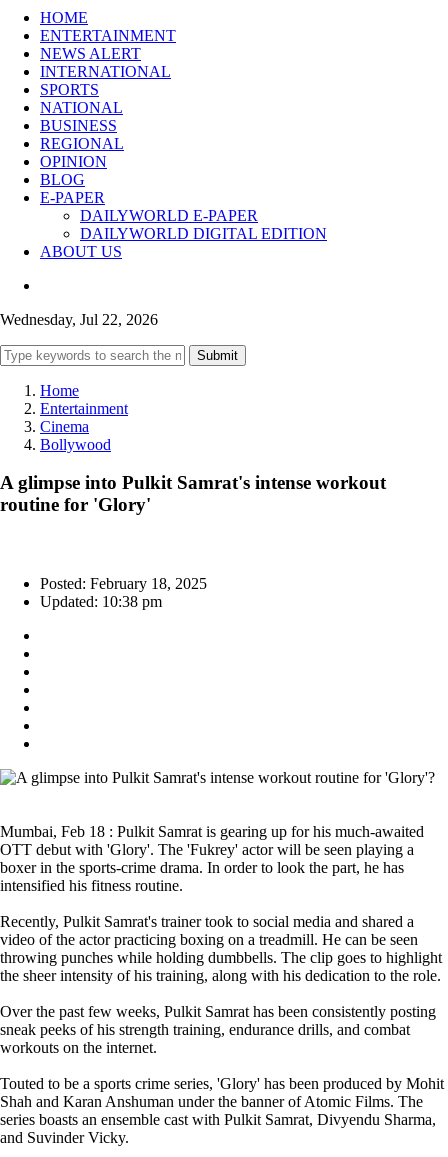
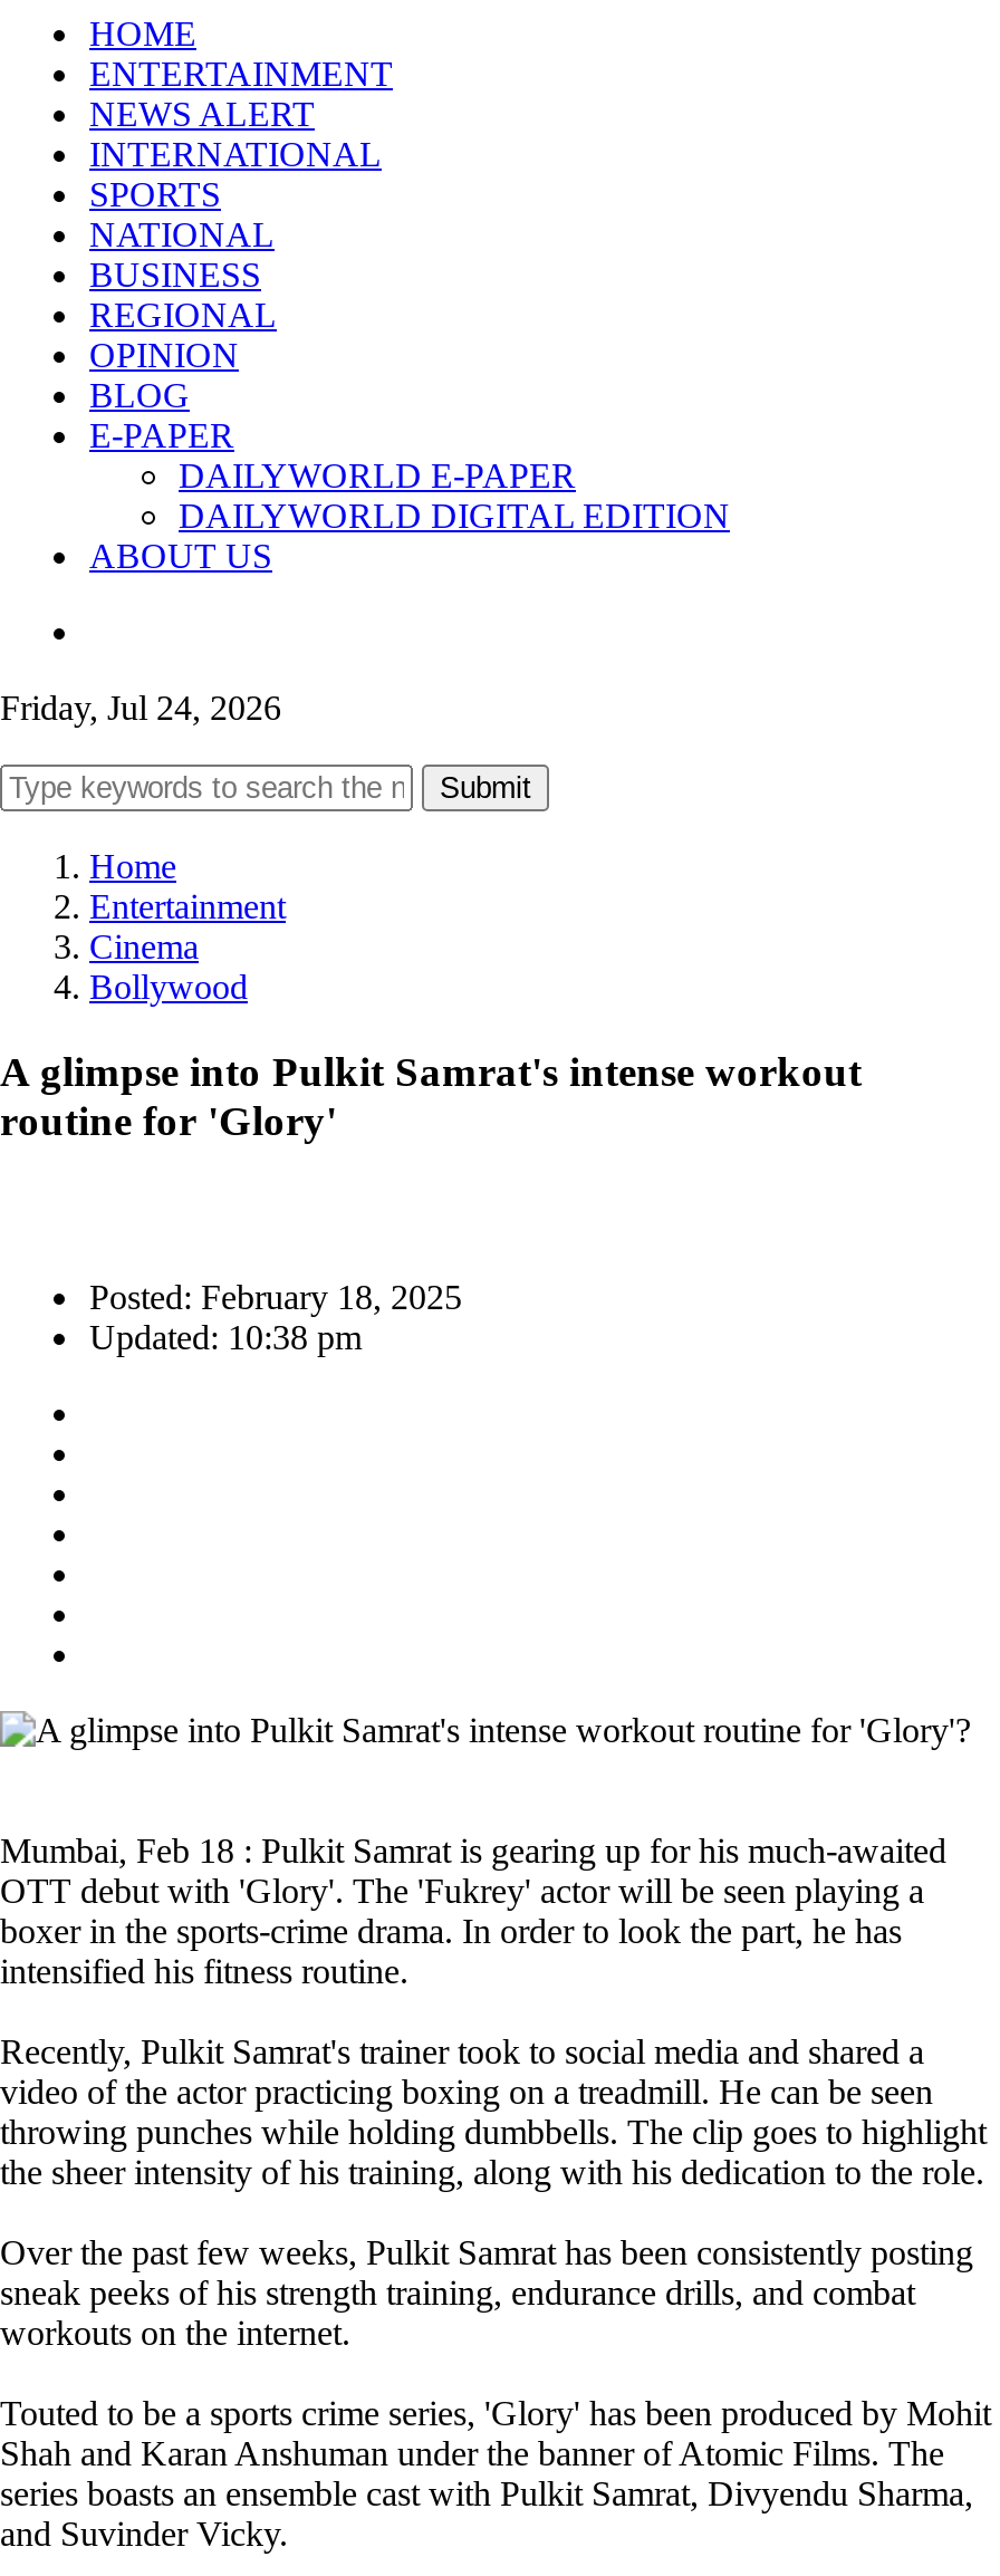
- Wednesday, Jul 22, 2026
+ Friday, Jul 24, 2026
